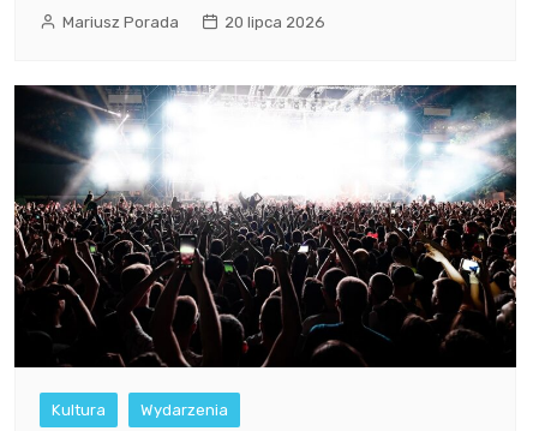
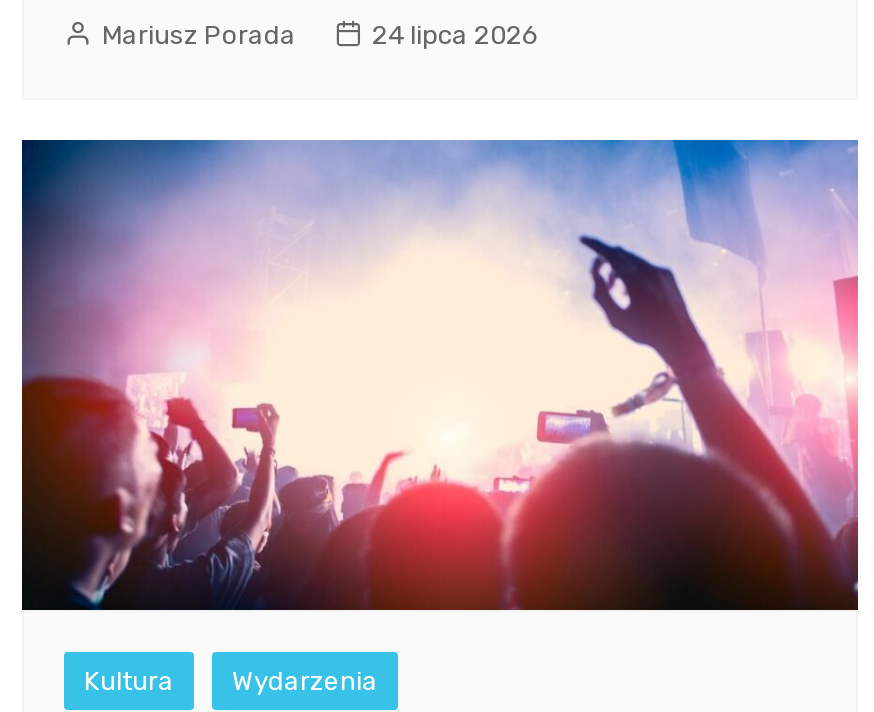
- 20 lipca 2026
+ 24 lipca 2026

- [image]
+ [image]
